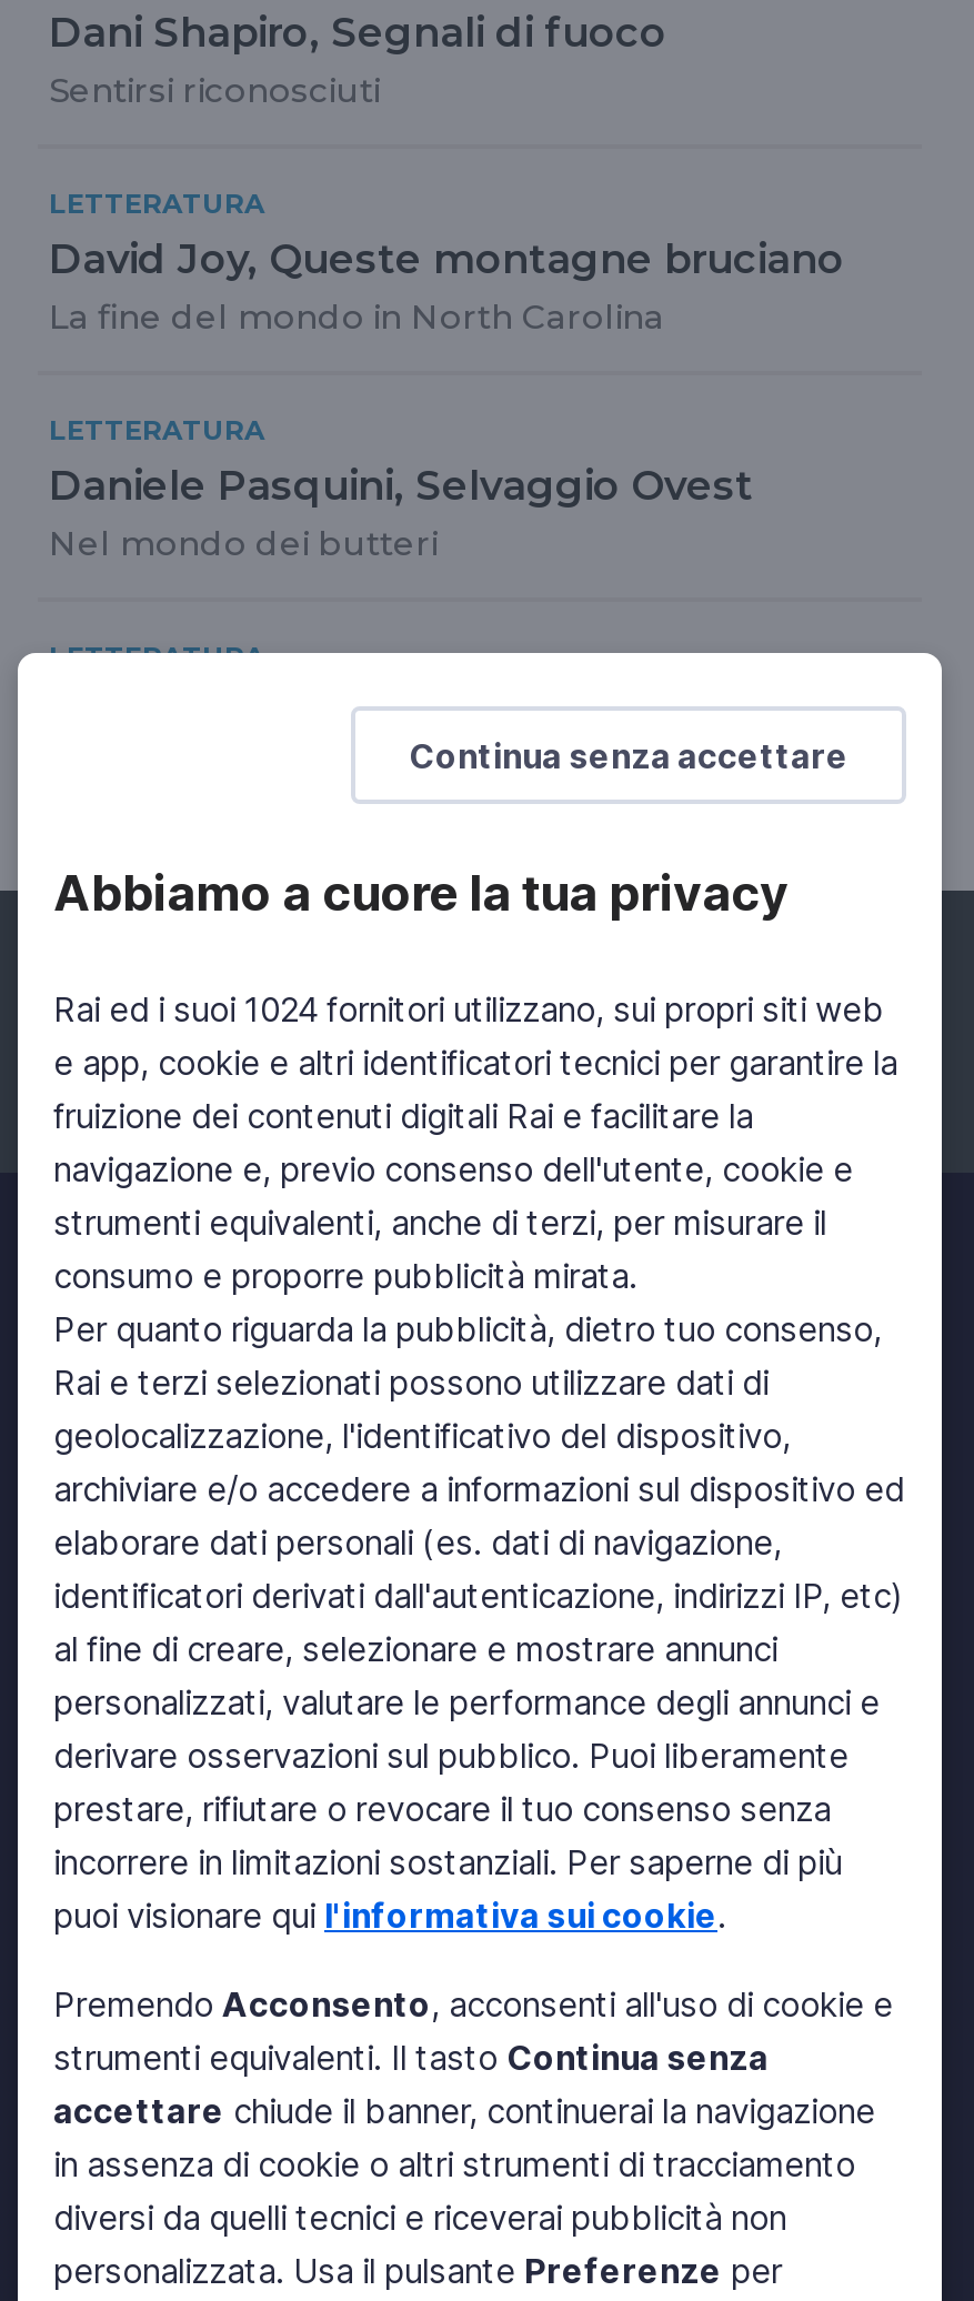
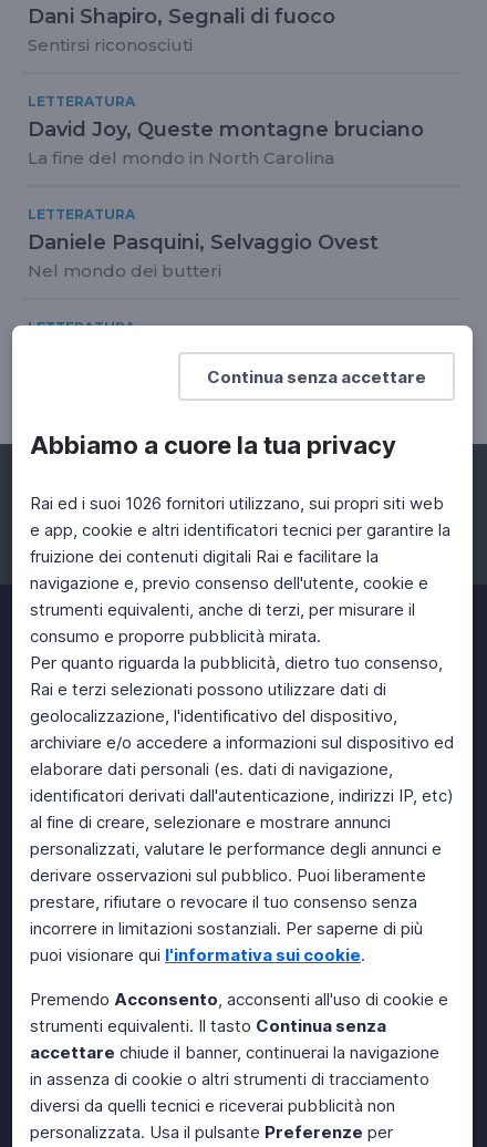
- Rai ed i suoi 1024 fornitori utilizzano, sui propri siti web
+ Rai ed i suoi 1026 fornitori utilizzano, sui propri siti web
